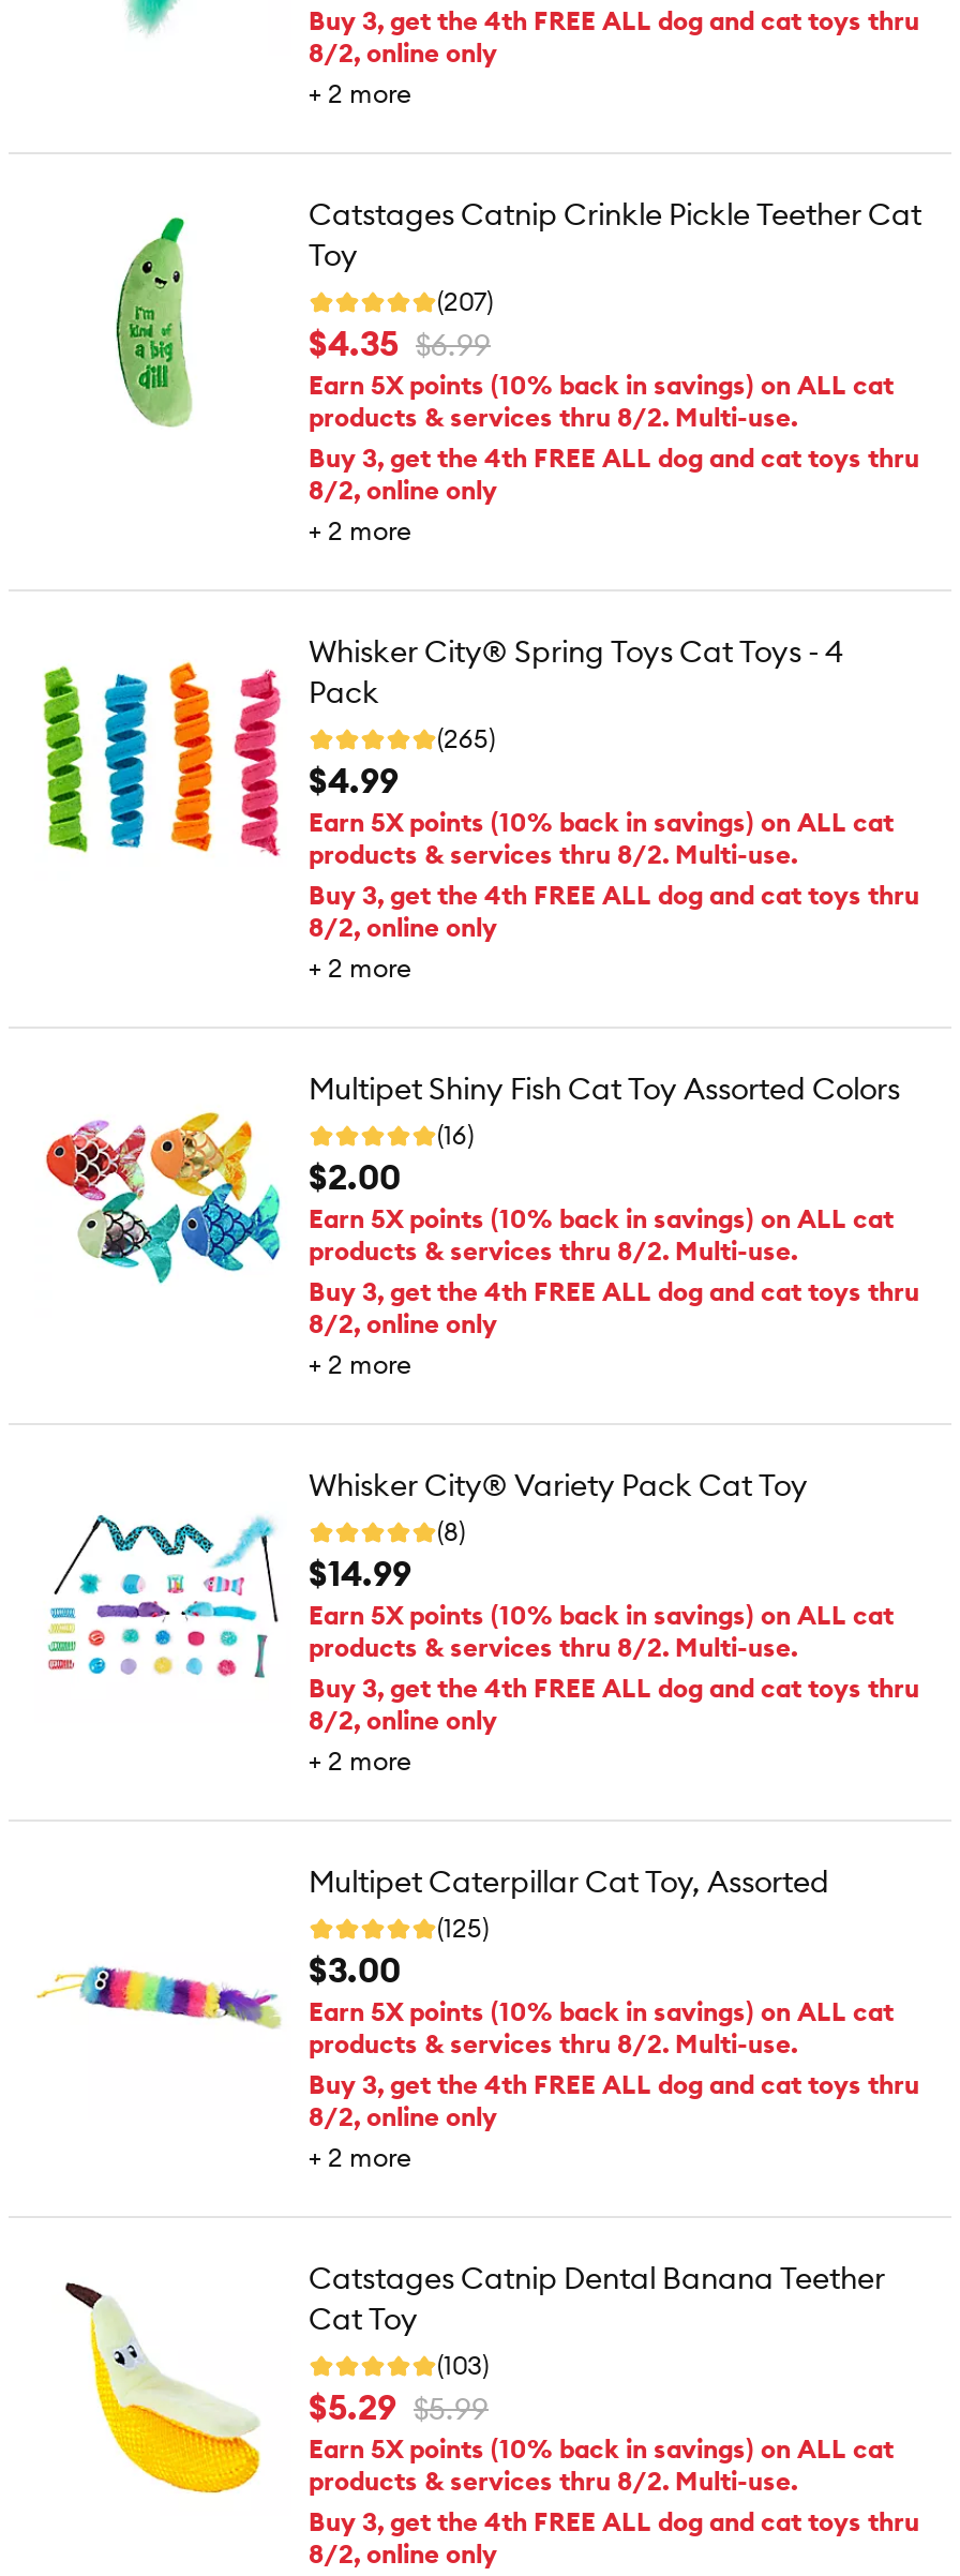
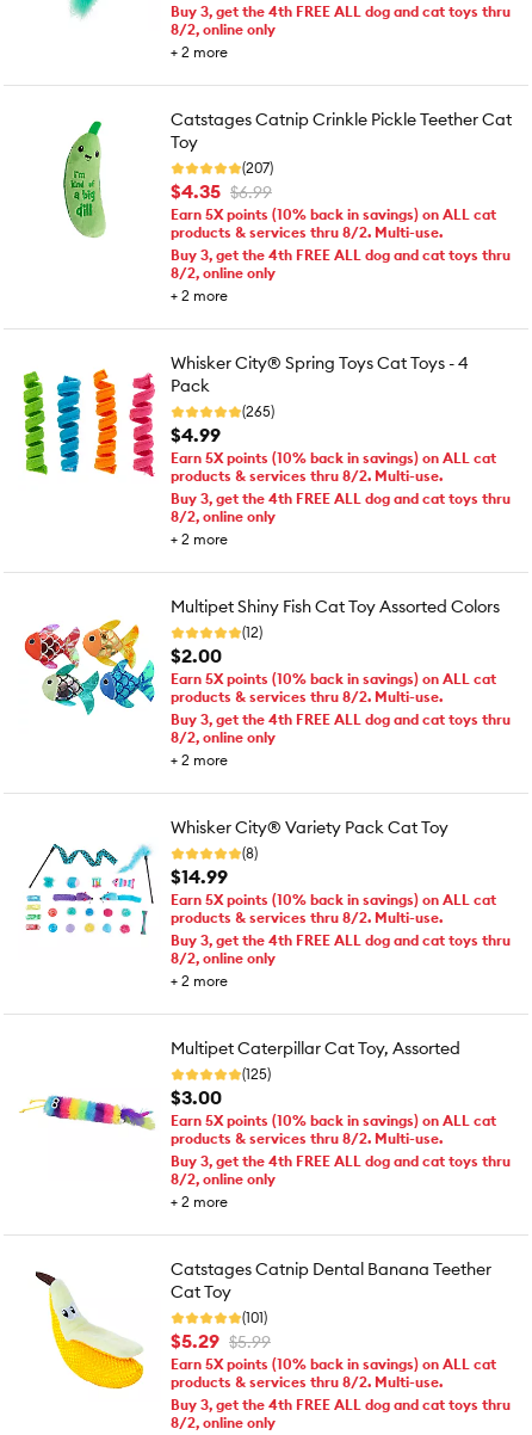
- (16)
+ (12)

- (103)
+ (101)
